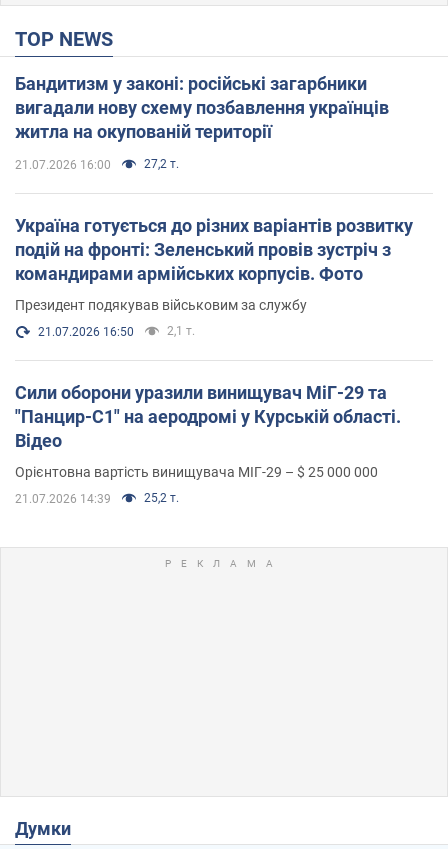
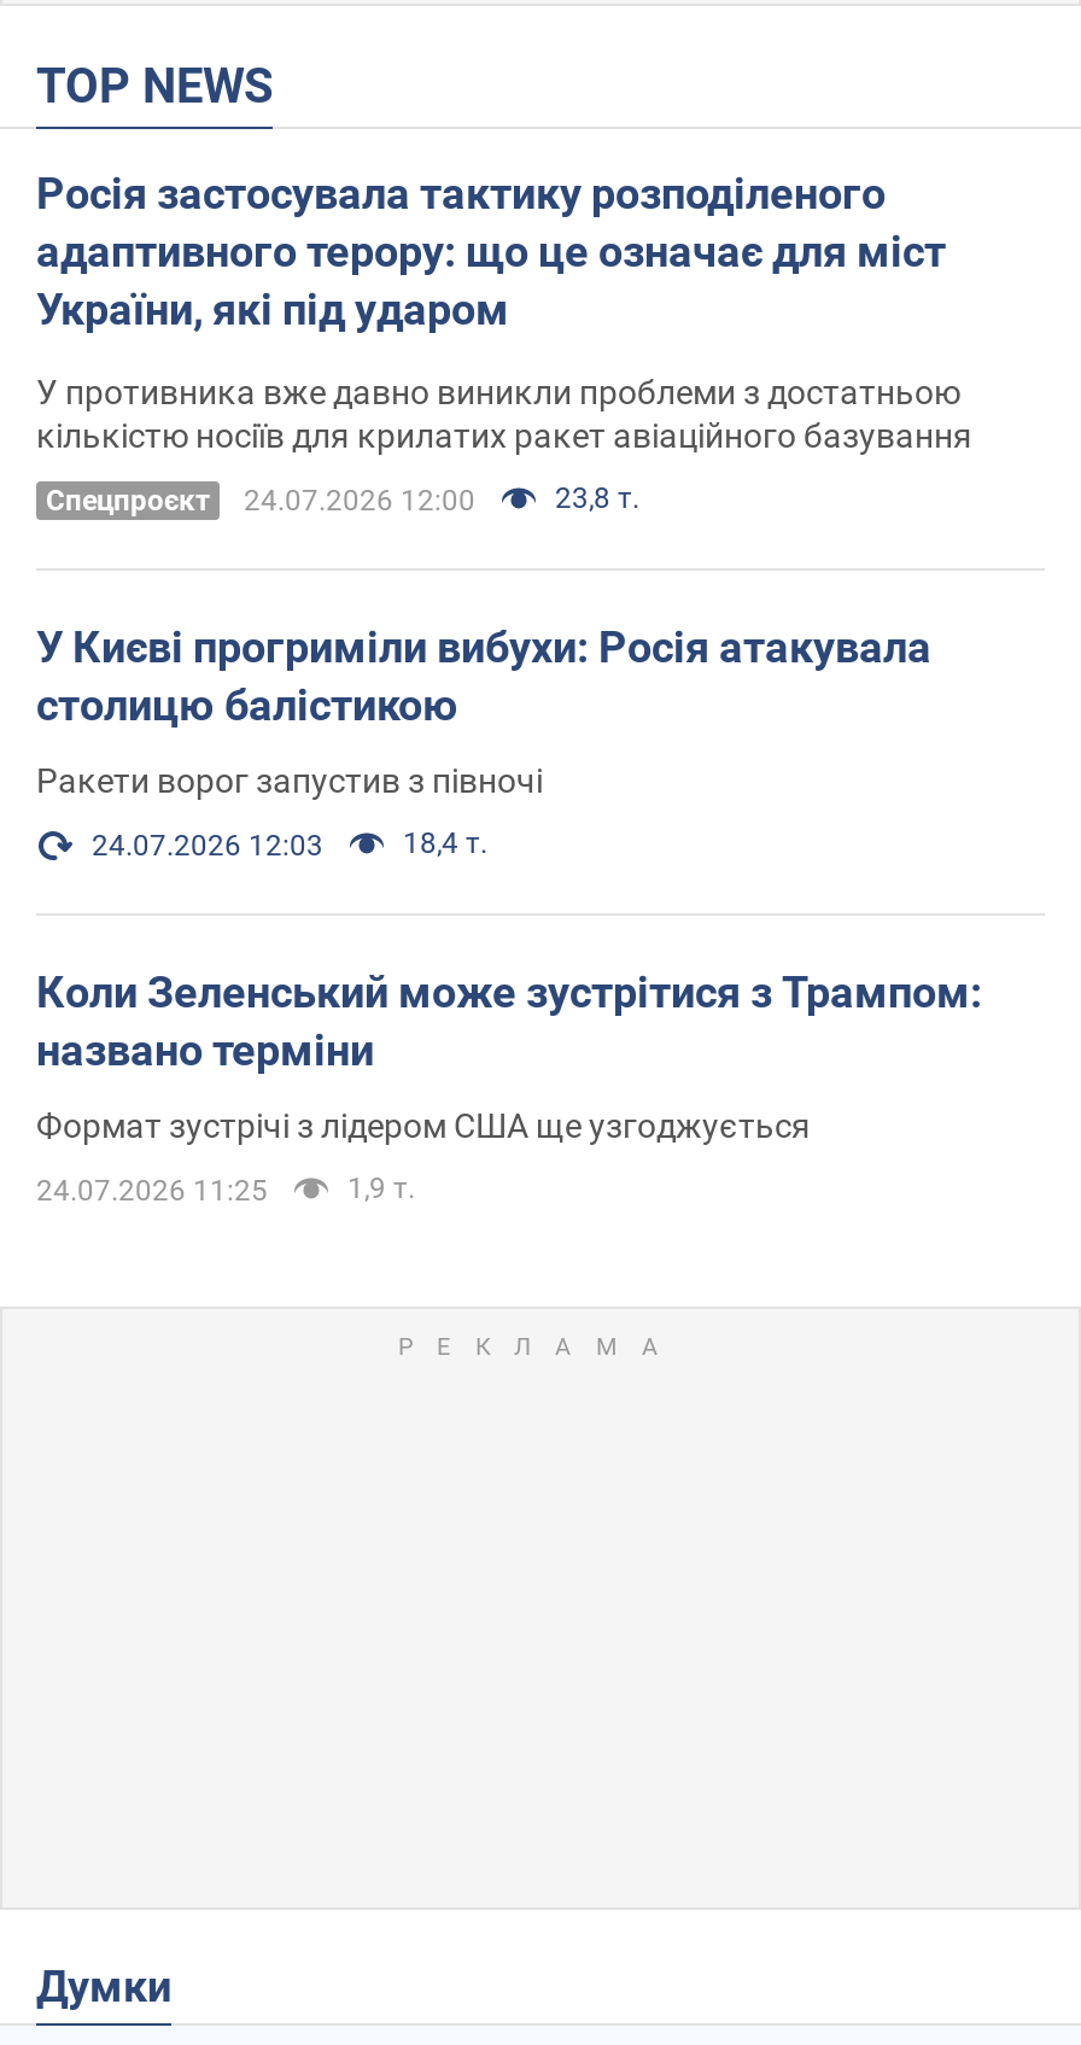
- Бандитизм у законі: російські загарбники
- вигадали нову схему позбавлення українців
- житла на окупованій території
- 21.07.2026 16:00
- 27,2 т.
- Україна готується до різних варіантів розвитку
- подій на фронті: Зеленський провів зустріч з
- командирами армійських корпусів. Фото
- Президент подякував військовим за службу
- 21.07.2026 16:50
- 2,1 т.
- Сили оборони уразили винищувач МіГ-29 та
- "Панцир-С1" на аеродромі у Курській області.
- Відео
- Орієнтовна вартість винищувача МІГ-29 – $ 25 000 000
- 21.07.2026 14:39
- 25,2 т.
+ Росія застосувала тактику розподіленого
+ адаптивного терору: що це означає для міст
+ України, які під ударом
+ У противника вже давно виникли проблеми з достатньою
+ кількістю носіїв для крилатих ракет авіаційного базування
+ Cпецпроєкт
+ 24.07.2026 12:00
+ 23,8 т.
+ У Києві прогриміли вибухи: Росія атакувала
+ столицю балістикою
+ Ракети ворог запустив з півночі
+ 24.07.2026 12:03
+ 18,4 т.
+ Коли Зеленський може зустрітися з Трампом:
+ названо терміни
+ Формат зустрічі з лідером США ще узгоджується
+ 24.07.2026 11:25
+ 1,9 т.
